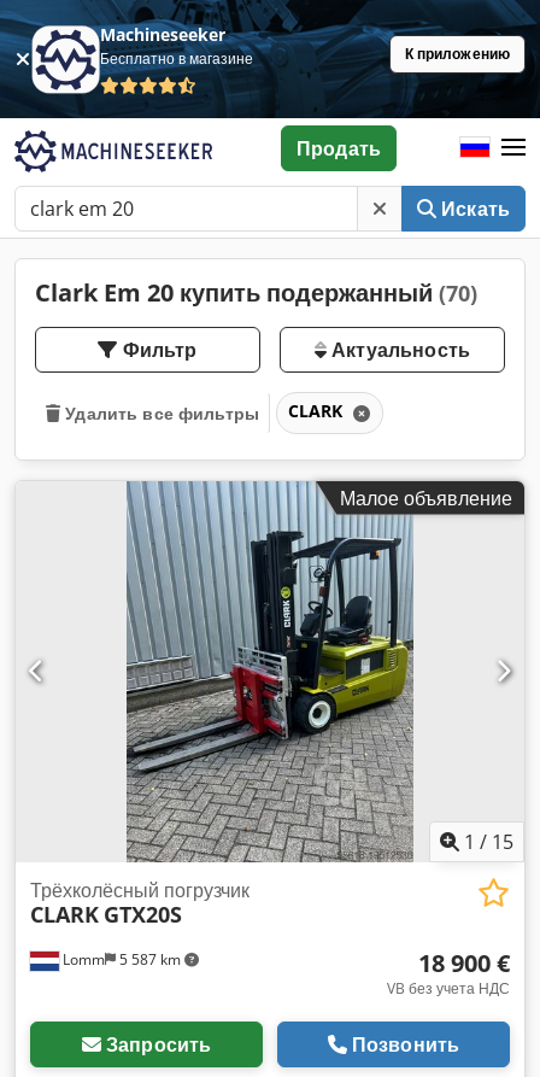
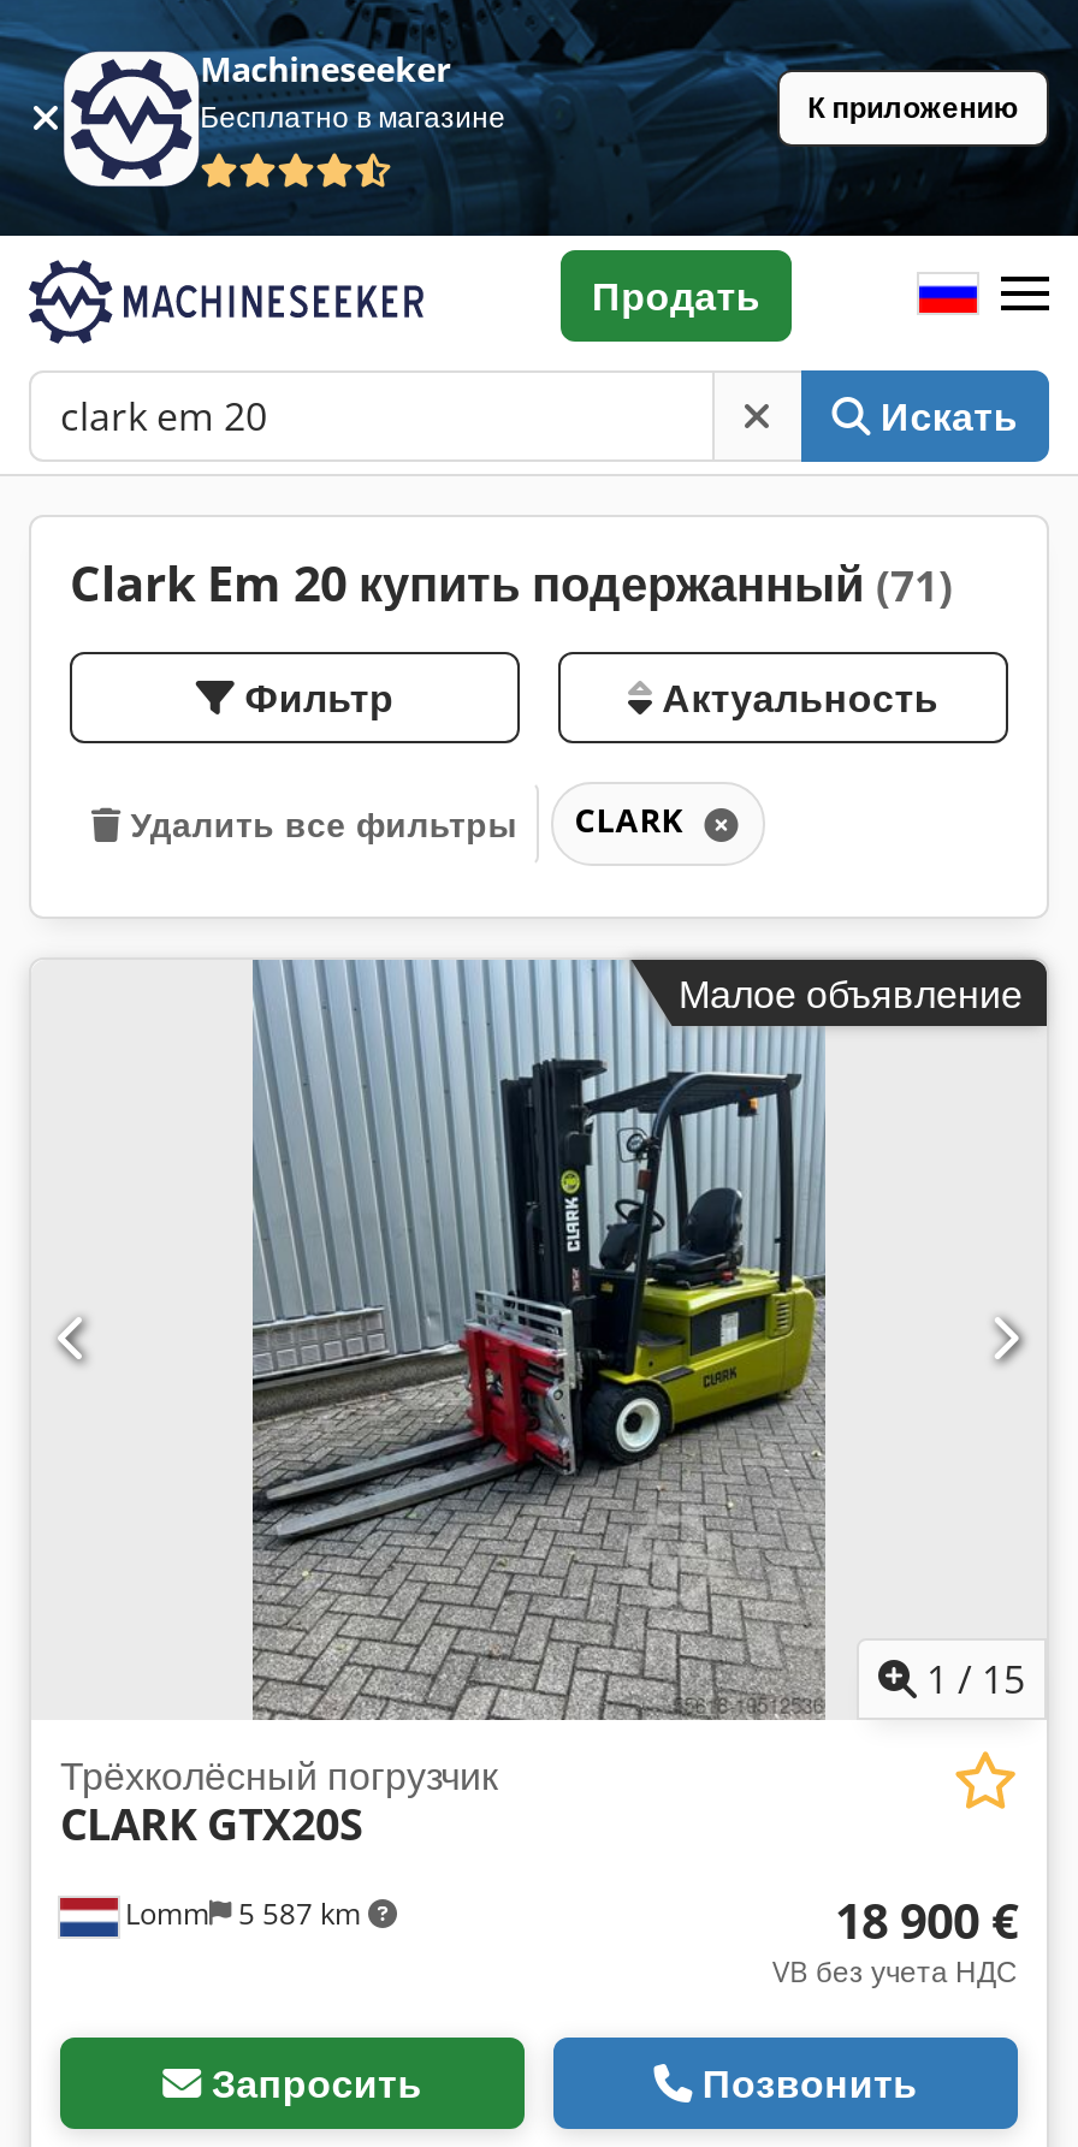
- Clark Em 20 купить подержанный (70)
+ Clark Em 20 купить подержанный (71)
